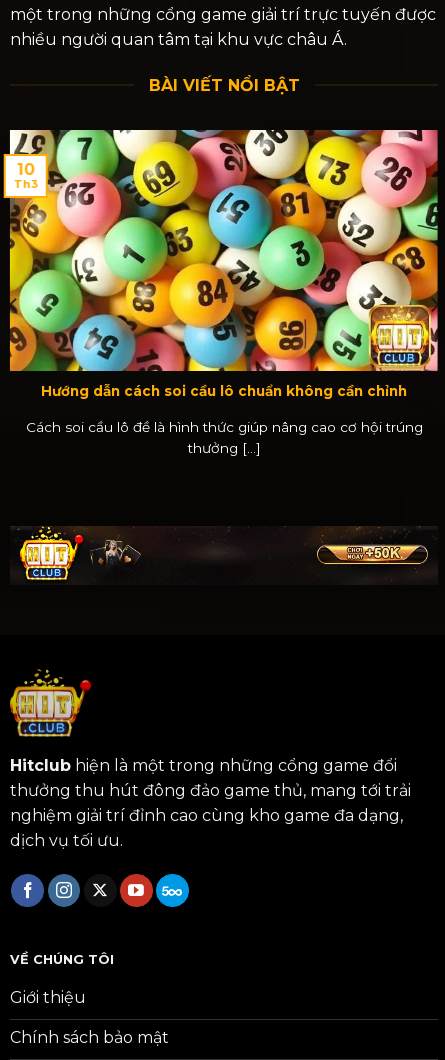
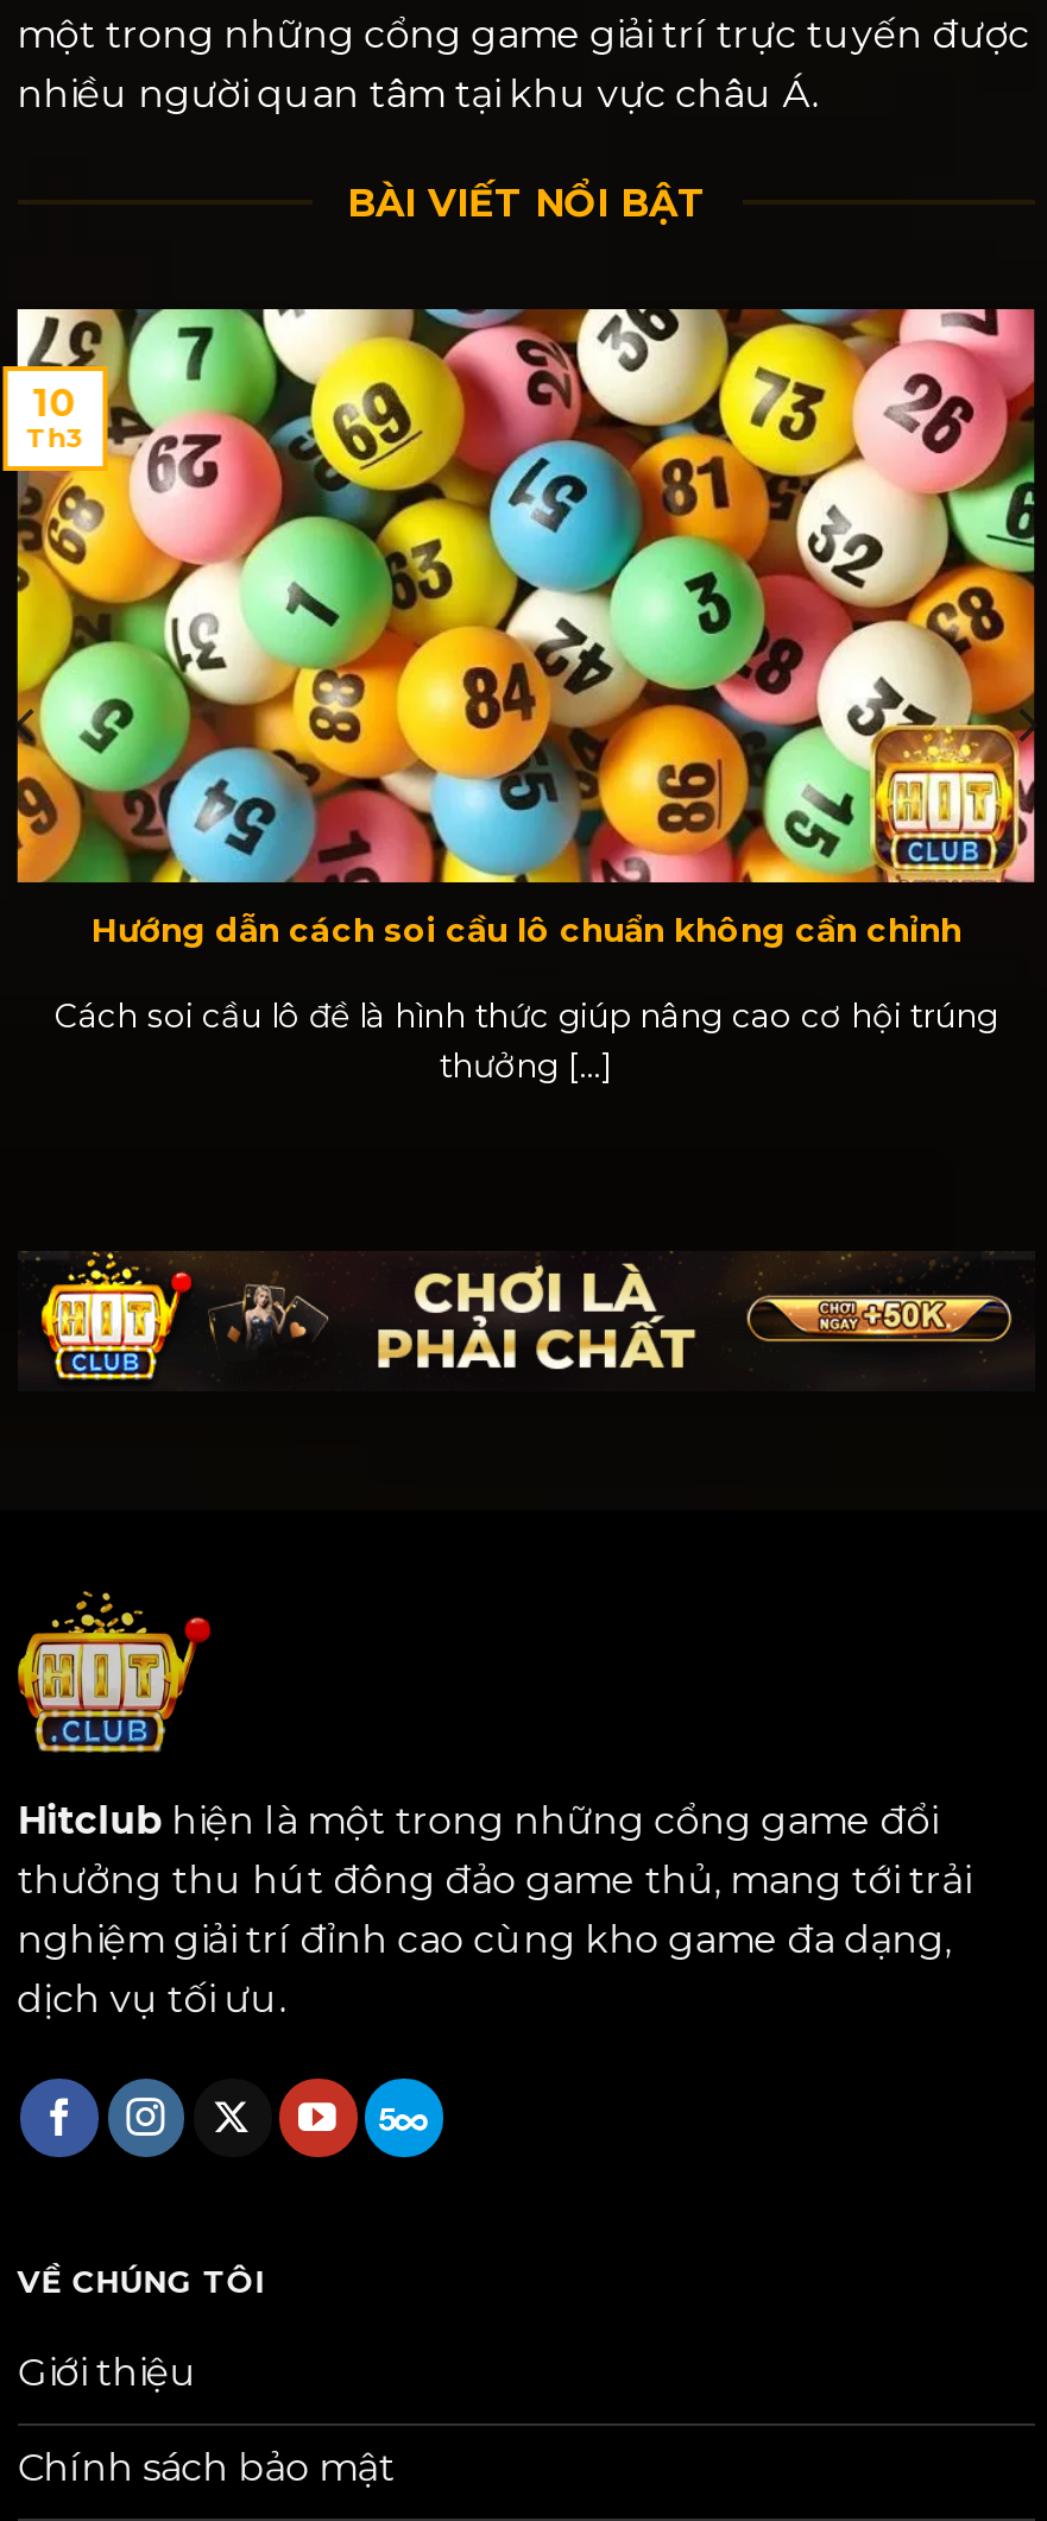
+ [image]
